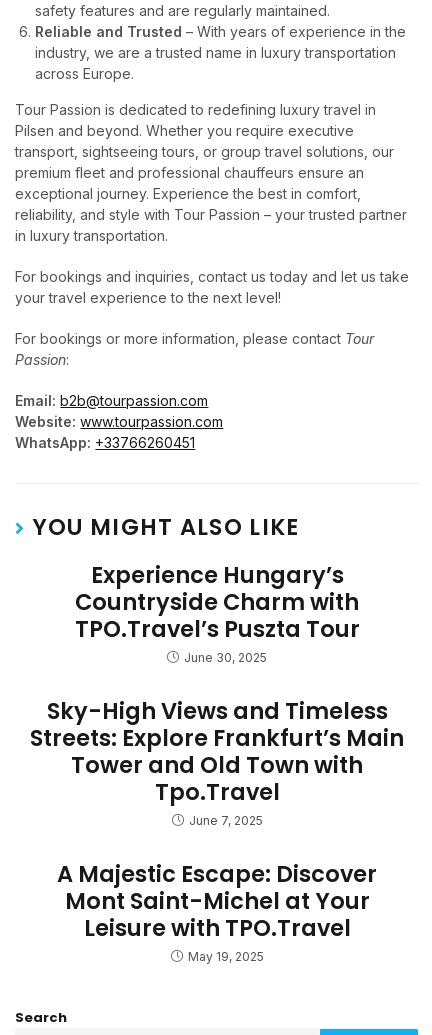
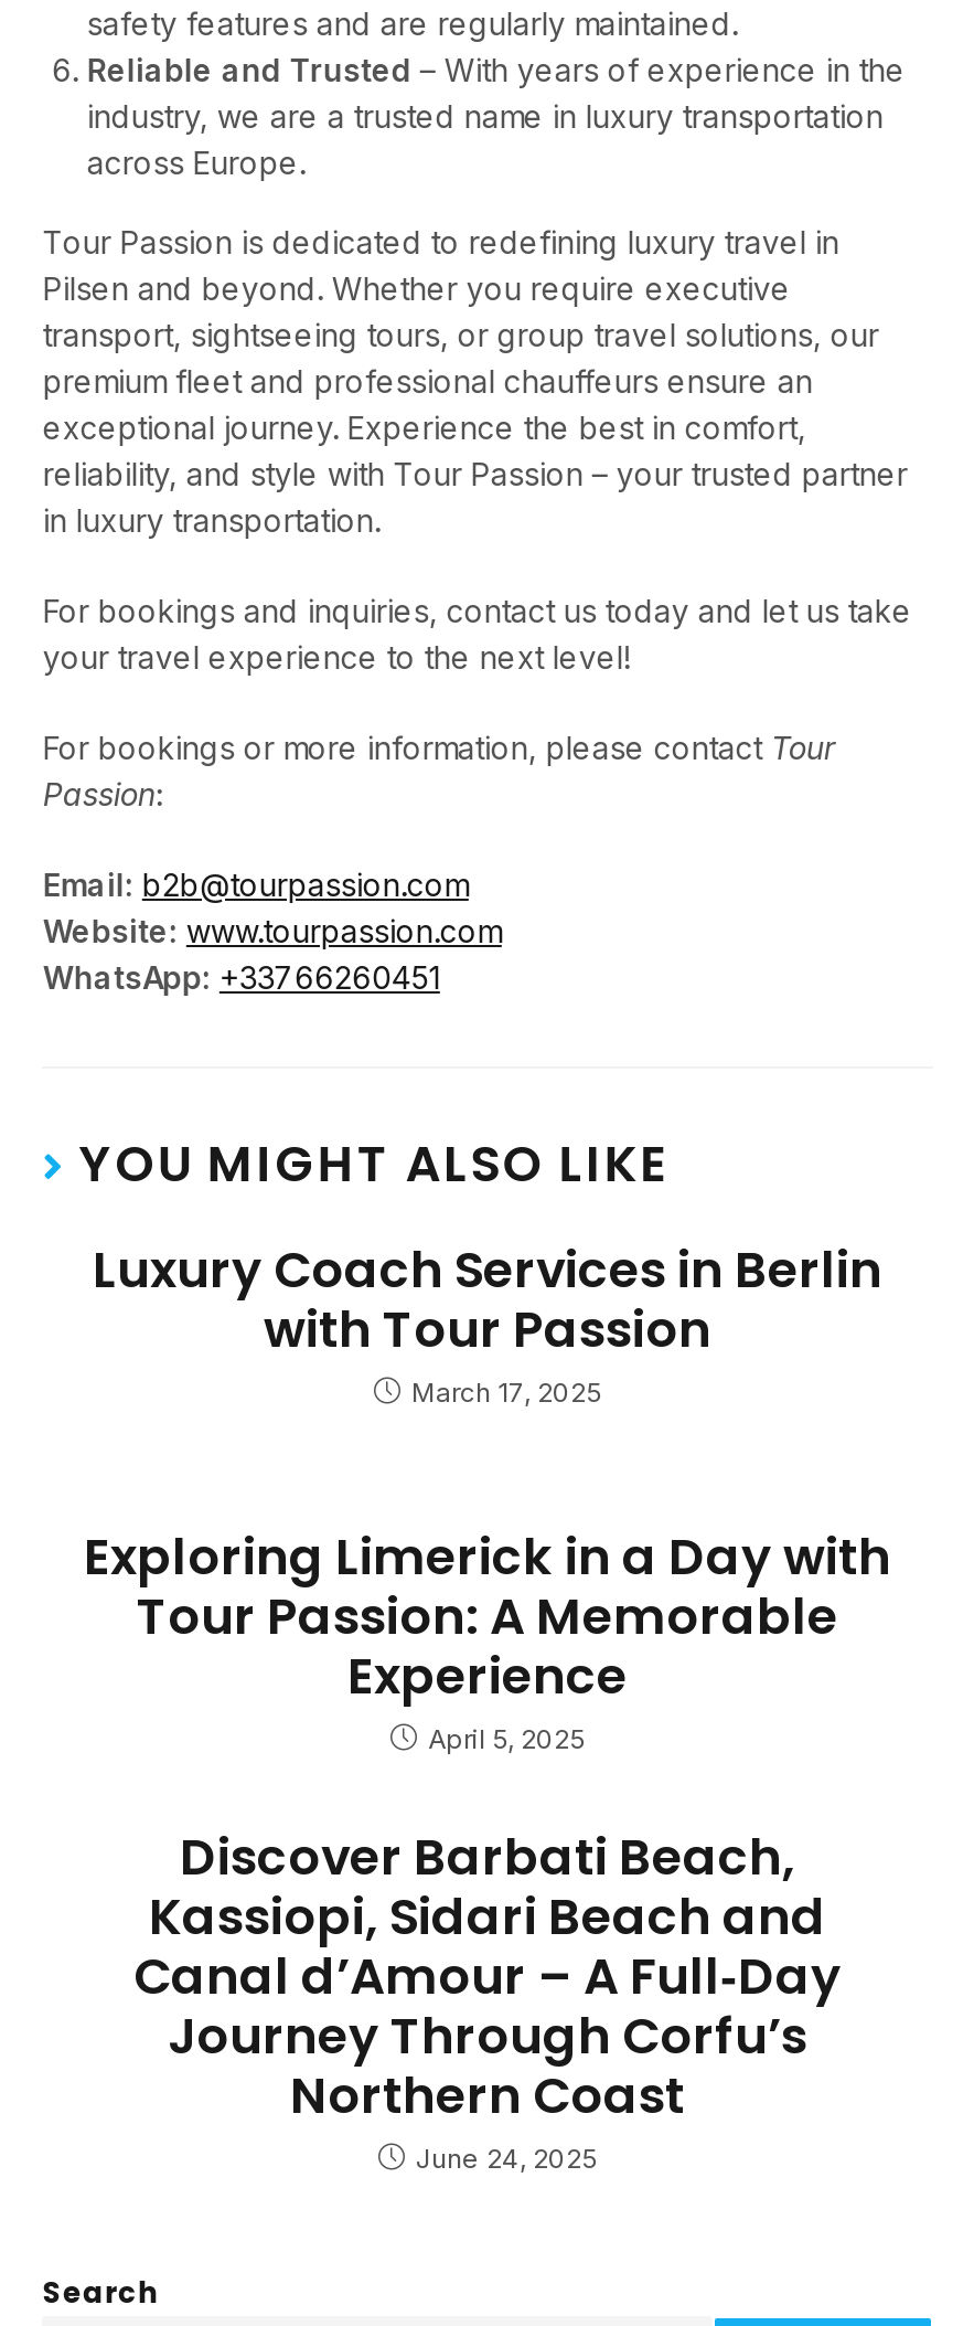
- Experience Hungary’s
- Countryside Charm with
- TPO.Travel’s Puszta Tour
- June 30, 2025
+ Luxury Coach Services in Berlin
+ with Tour Passion
+ March 17, 2025

- Sky-High Views and Timeless
- Streets: Explore Frankfurt’s Main
- Tower and Old Town with
- Tpo.Travel
- June 7, 2025
+ Exploring Limerick in a Day with
+ Tour Passion: A Memorable
+ Experience
+ April 5, 2025

- A Majestic Escape: Discover
- Mont Saint-Michel at Your
- Leisure with TPO.Travel
- May 19, 2025
+ Discover Barbati Beach,
+ Kassiopi, Sidari Beach and
+ Canal d’Amour – A Full‑Day
+ Journey Through Corfu’s
+ Northern Coast
+ June 24, 2025
